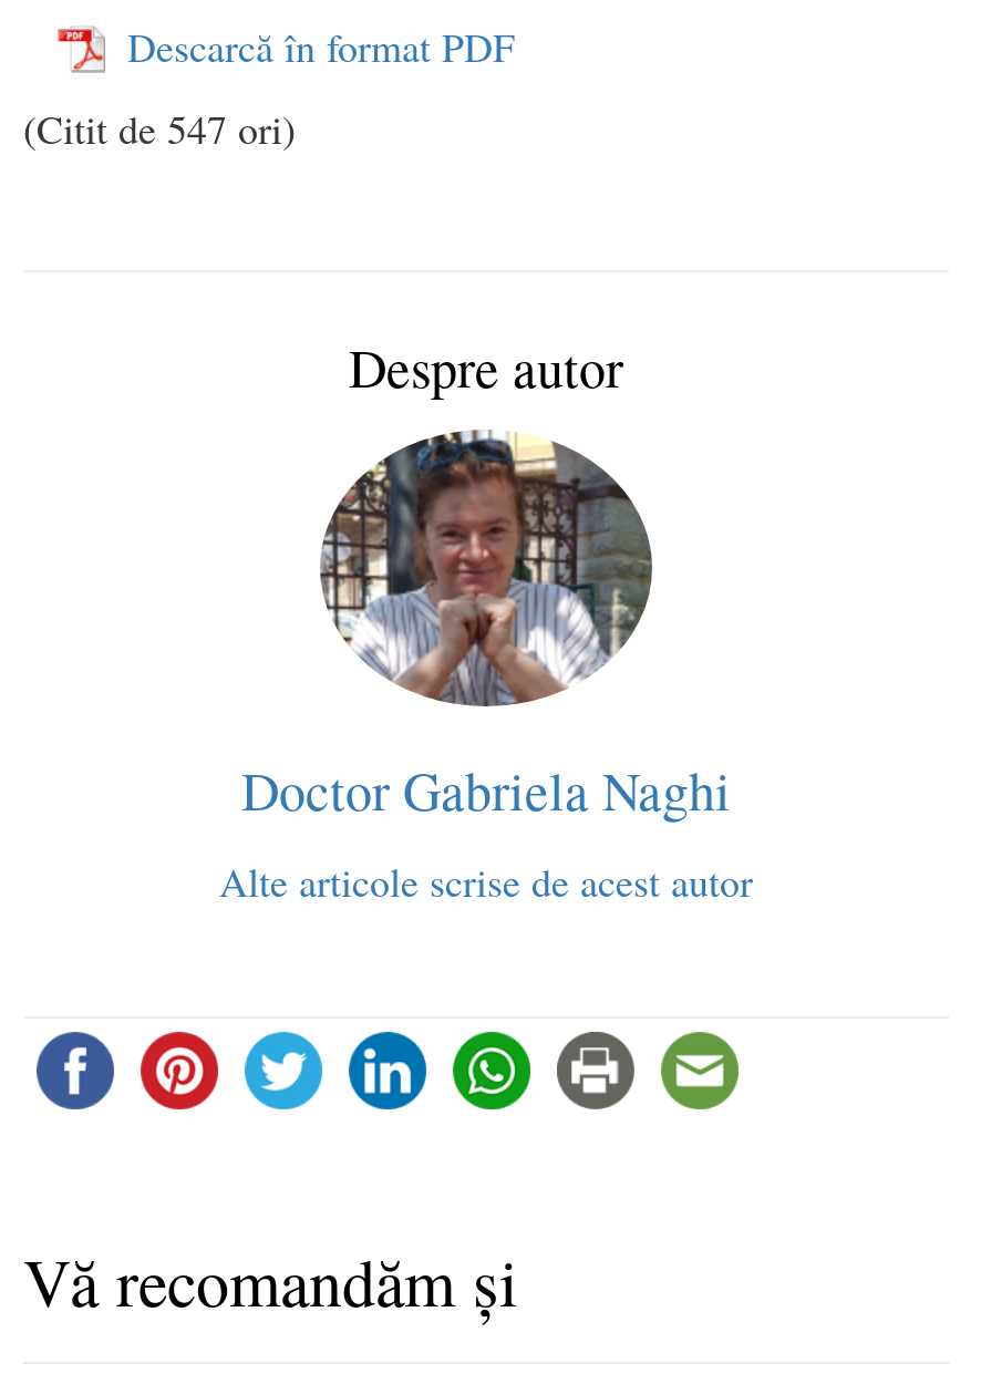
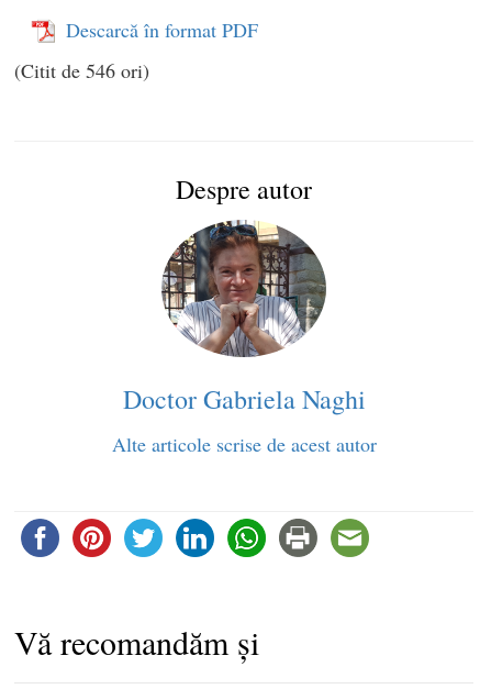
- (Citit de 547 ori)
+ (Citit de 546 ori)
